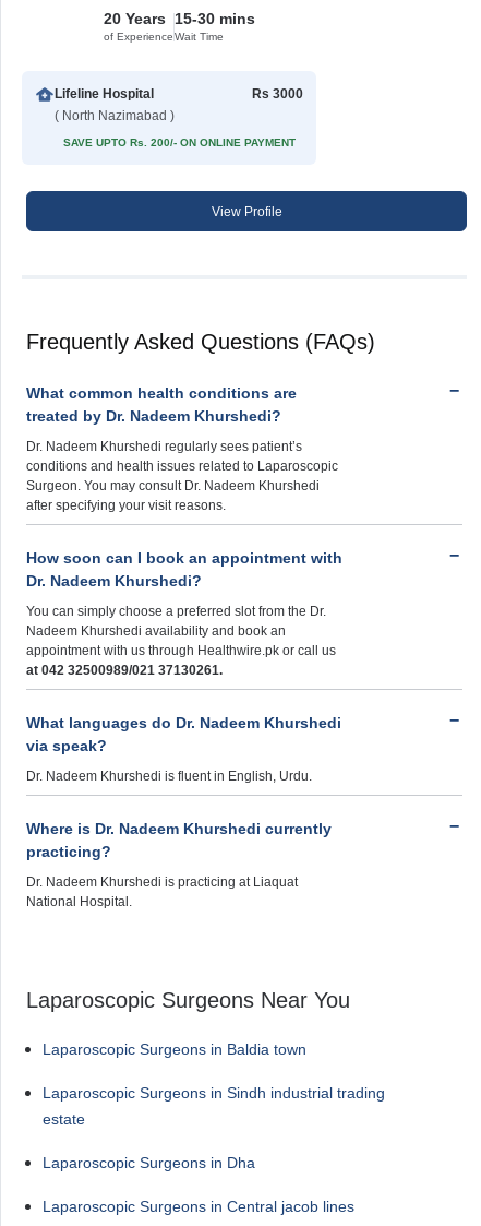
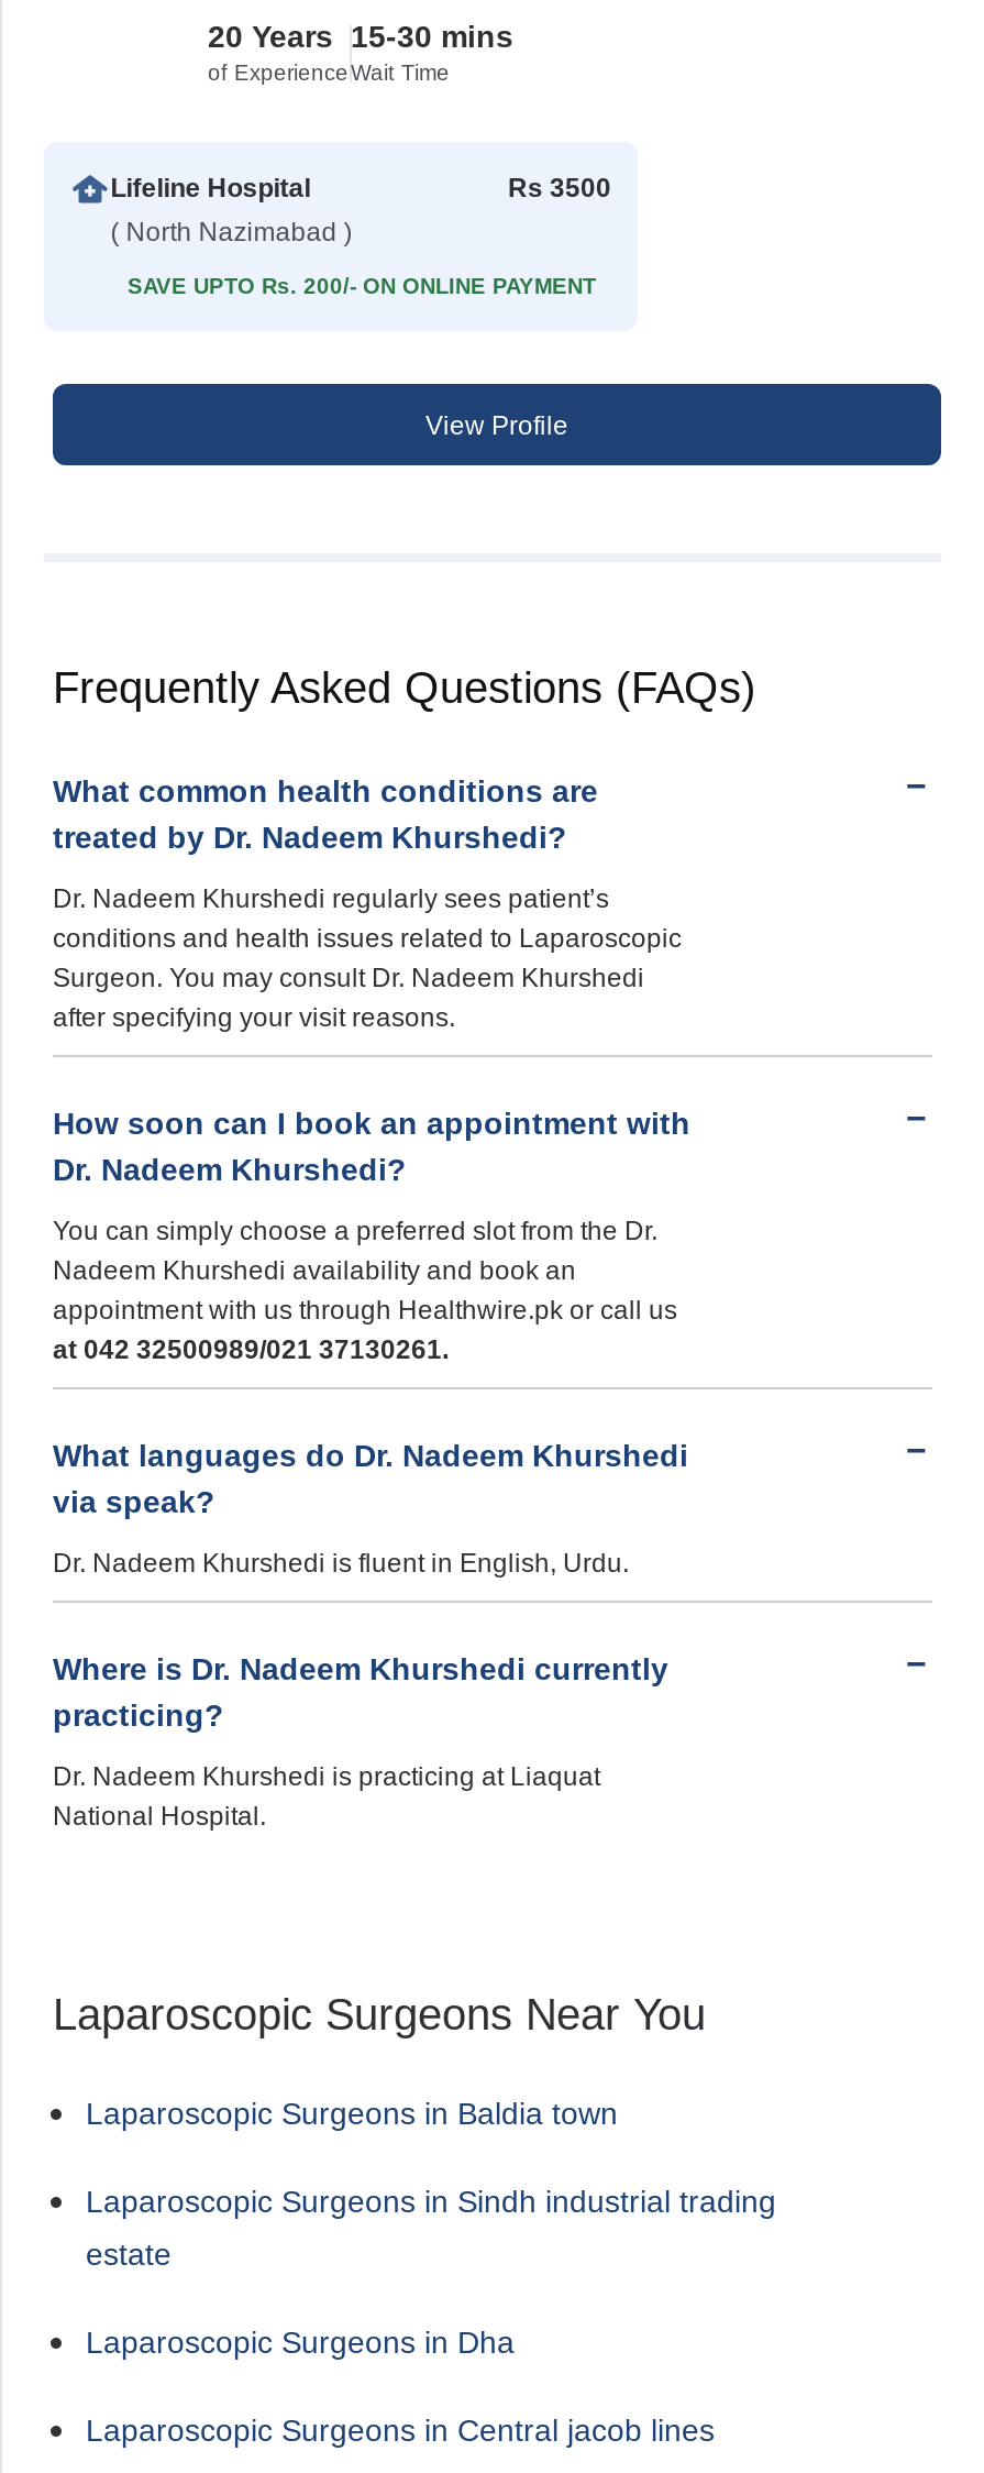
- Rs 3000
+ Rs 3500
